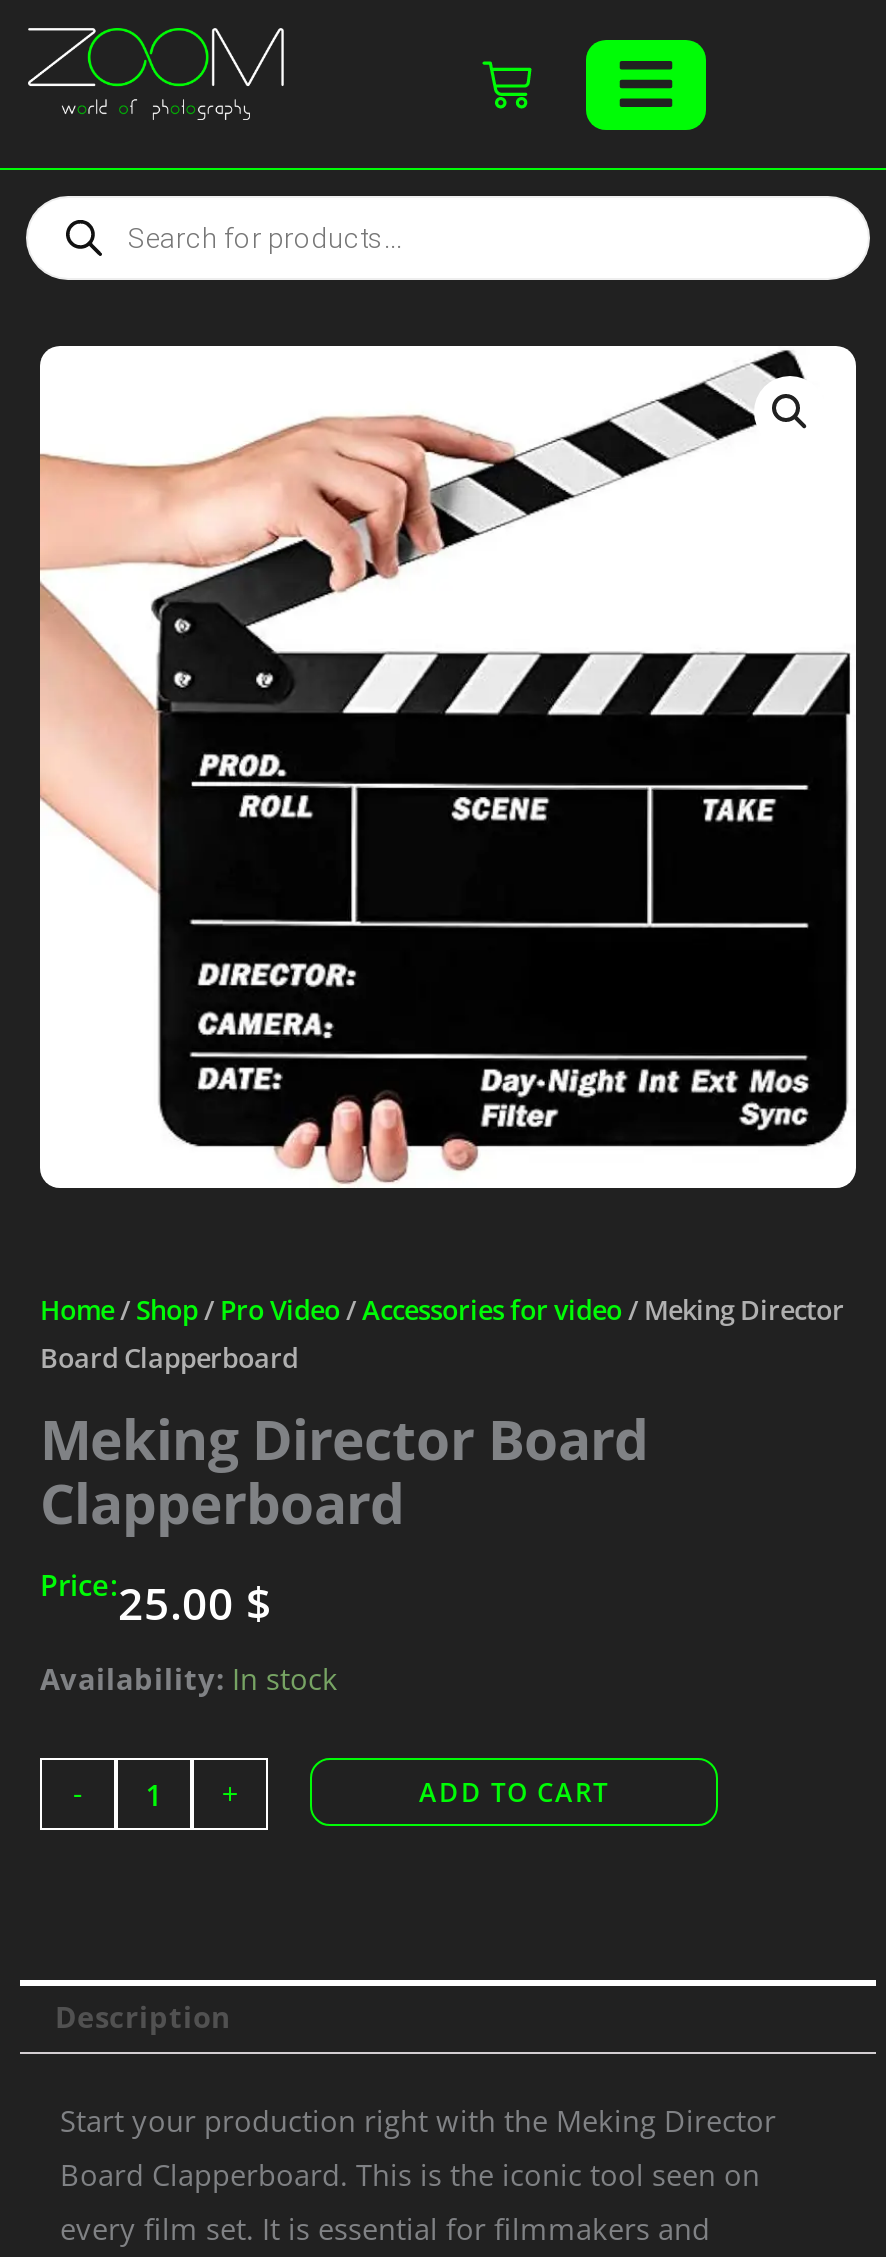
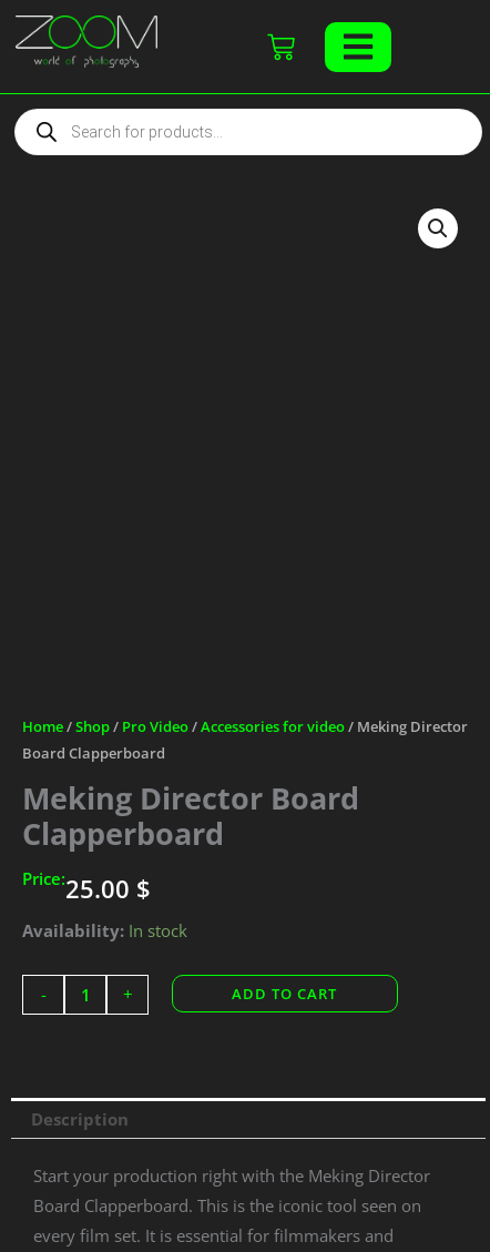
- [image]
